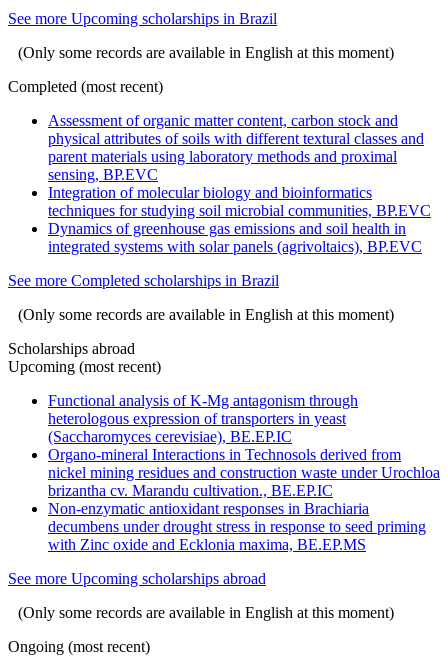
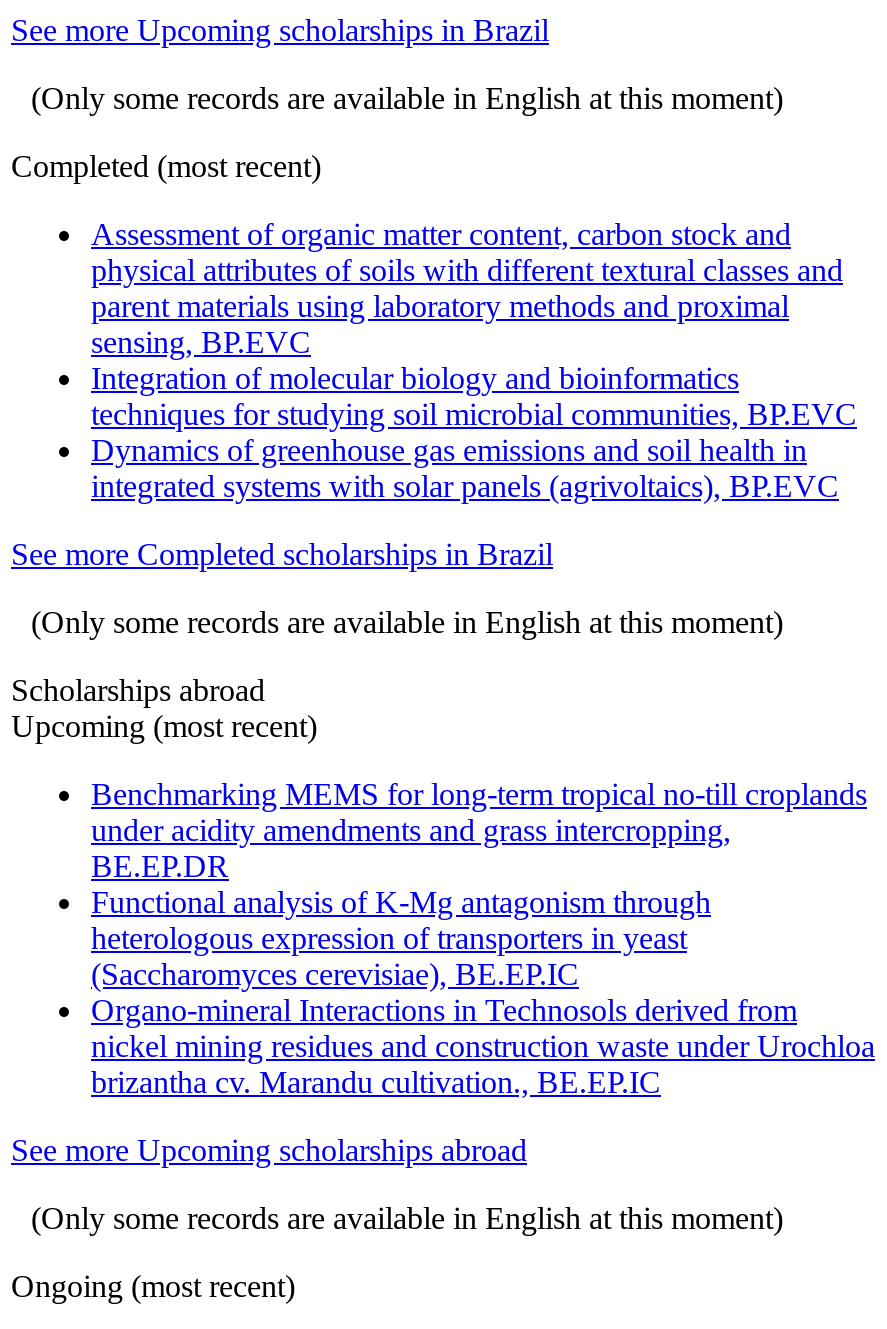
+ Benchmarking MEMS for long-term tropical no-till croplands
+ under acidity amendments and grass intercropping,
+ BE.EP.DR

moved down: Functional analysis of K-Mg antagonism through | heterologous expression of transporters in yeast | (Saccharomyces cerevisiae), BE.EP.IC | Organo-mineral Interactions in Technosols derived from | nickel mining residues and construction waste under Urochloa | brizantha cv. Marandu cultivation., BE.EP.IC

- Non-enzymatic antioxidant responses in Brachiaria
- decumbens under drought stress in response to seed priming
- with Zinc oxide and Ecklonia maxima, BE.EP.MS
